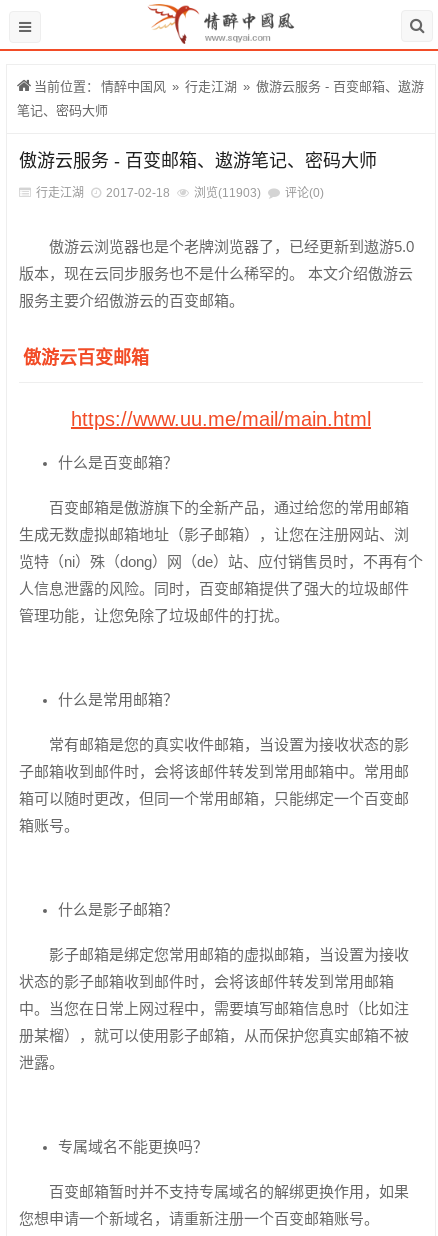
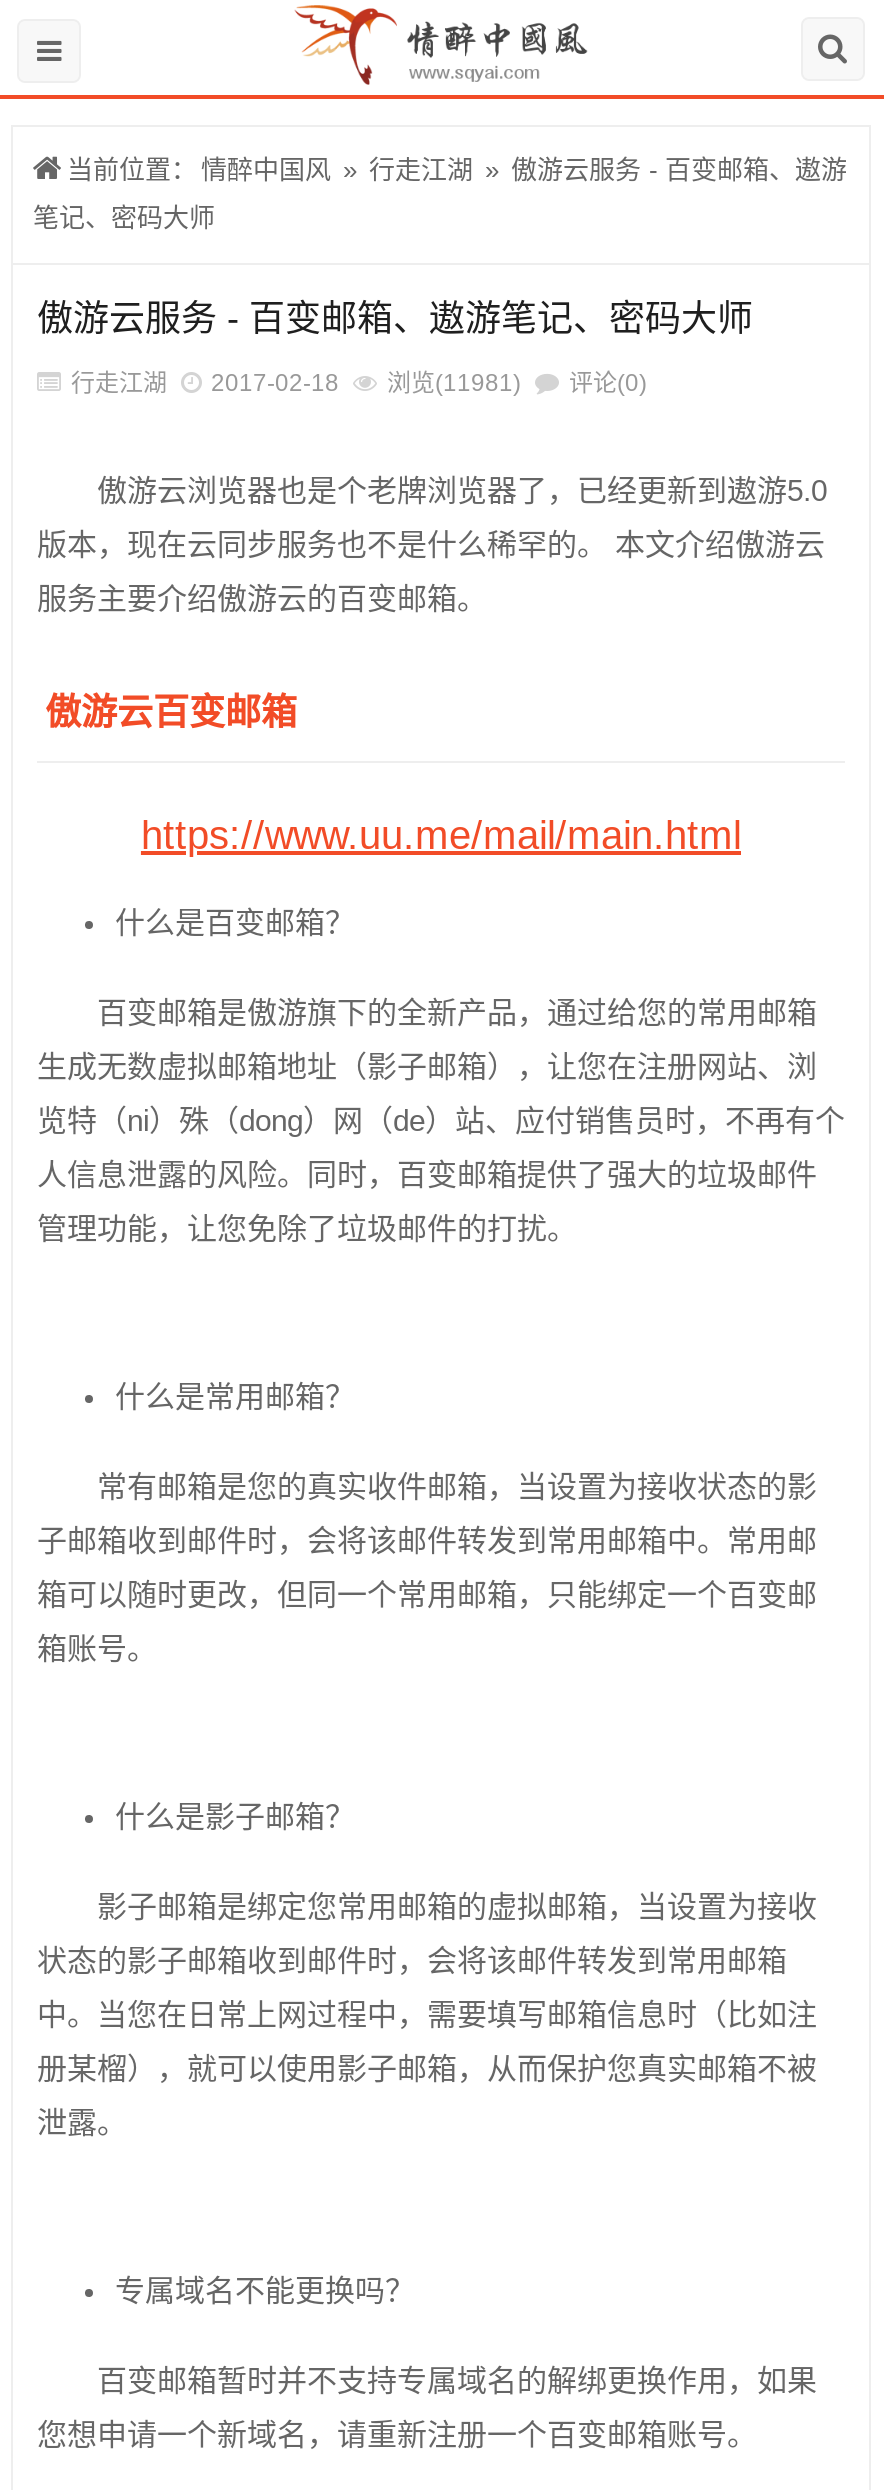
- 行走江湖 2017-02-18 浏览(11903) 评论(0)
+ 行走江湖 2017-02-18 浏览(11981) 评论(0)
